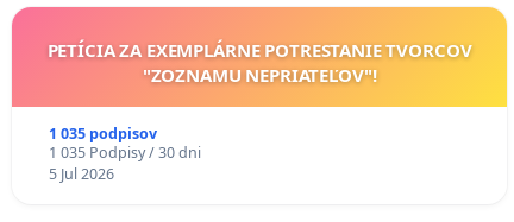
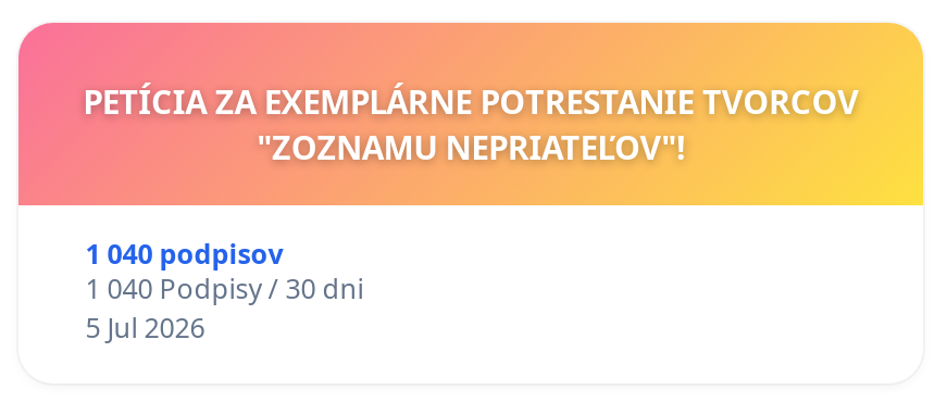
- 1 035 podpisov
+ 1 040 podpisov

- 1 035 Podpisy / 30 dni
+ 1 040 Podpisy / 30 dni
